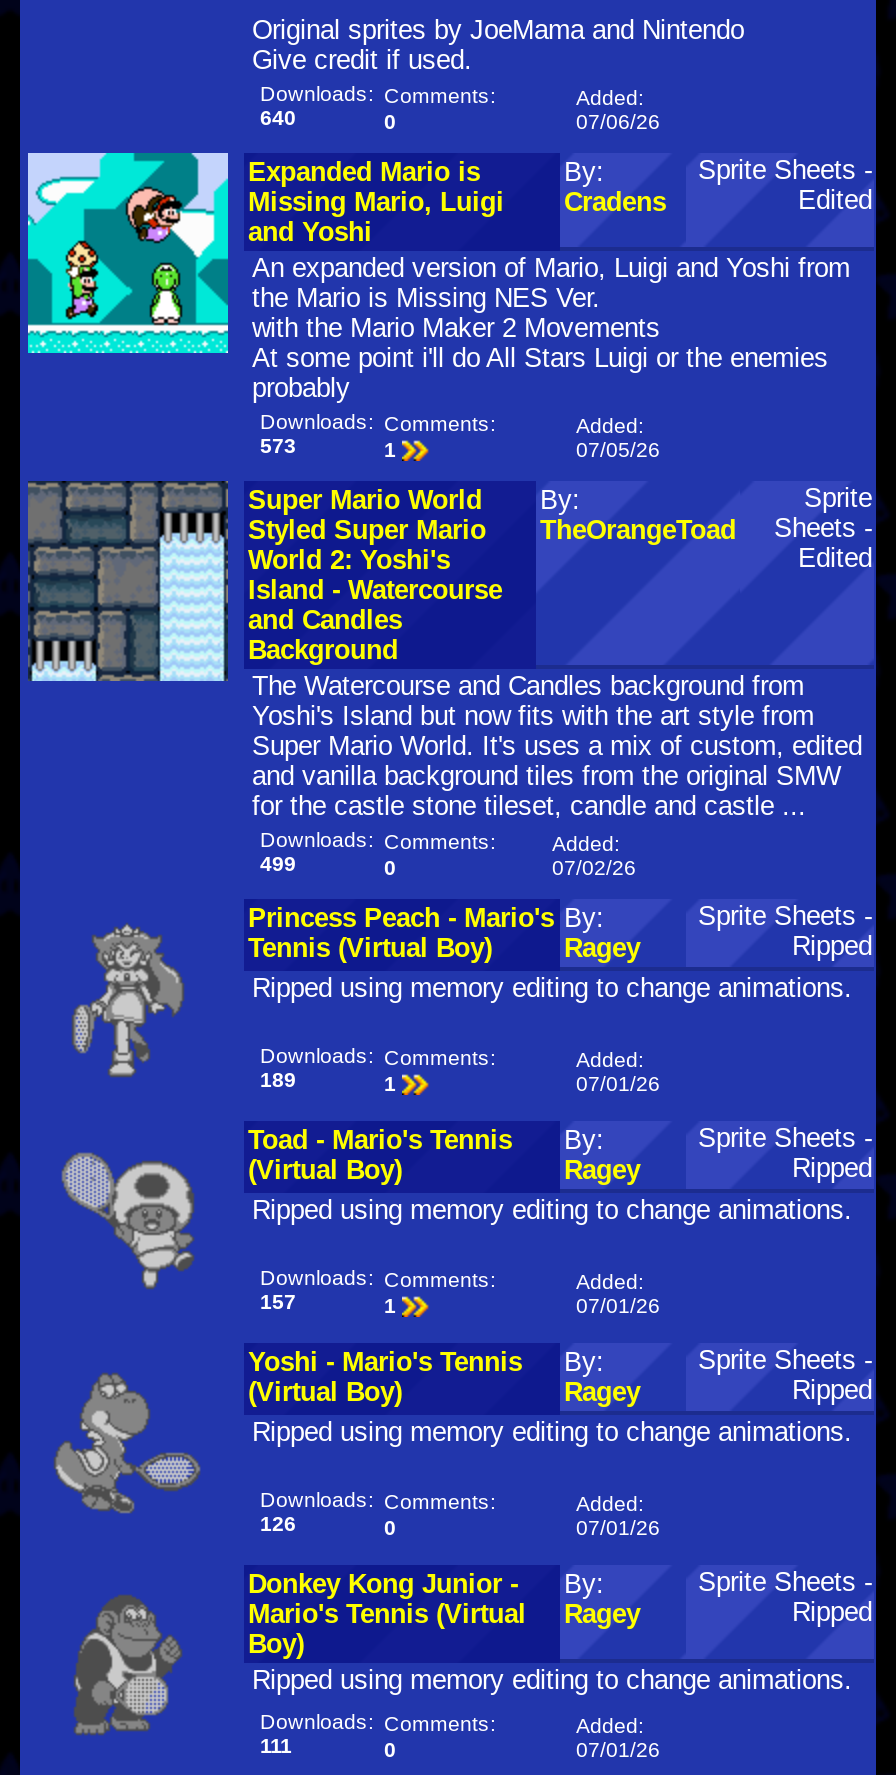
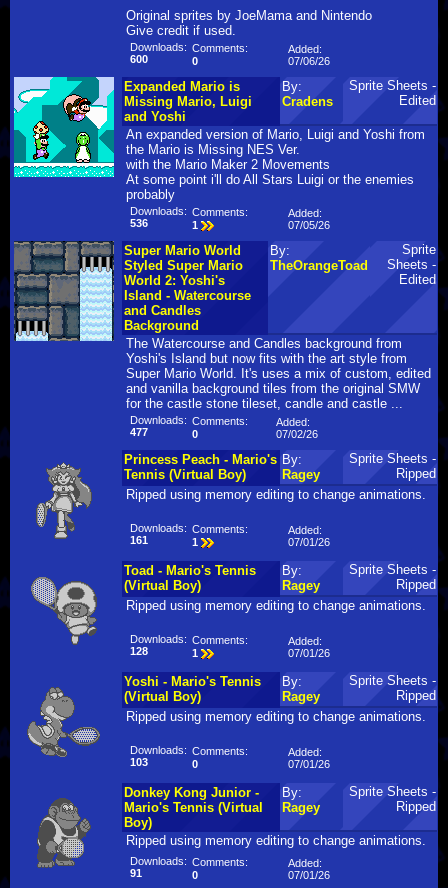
- 640
+ 600

- 573
+ 536

- 499
+ 477

- 189
+ 161

- 157
+ 128

- 126
+ 103

- 111
+ 91
